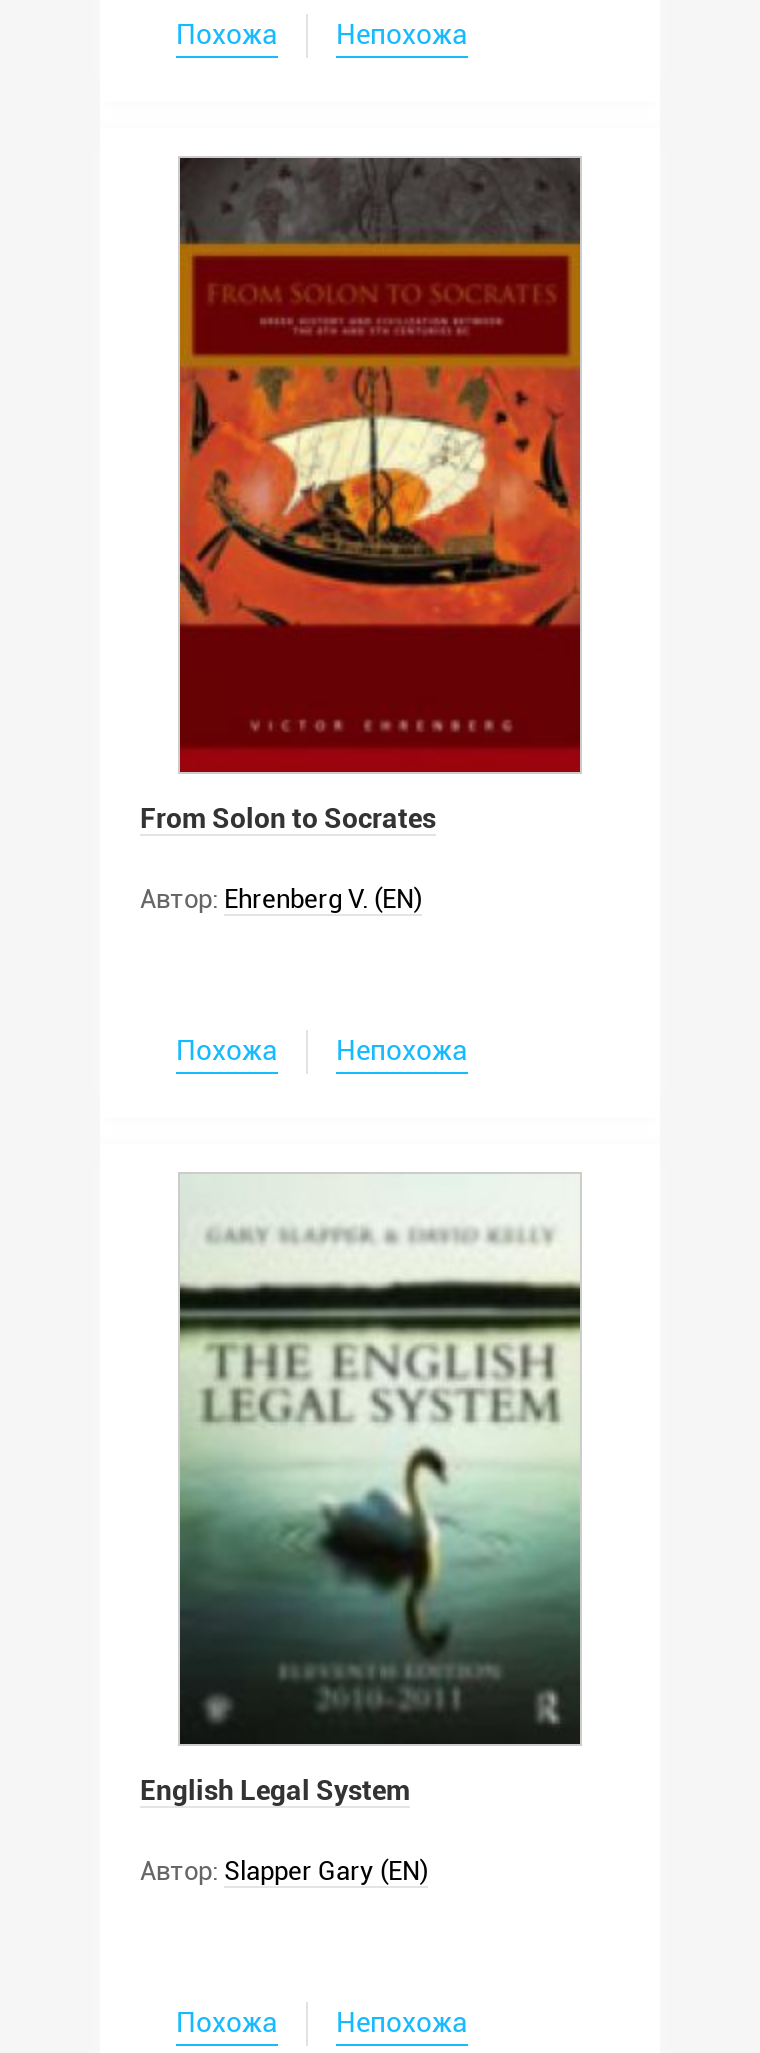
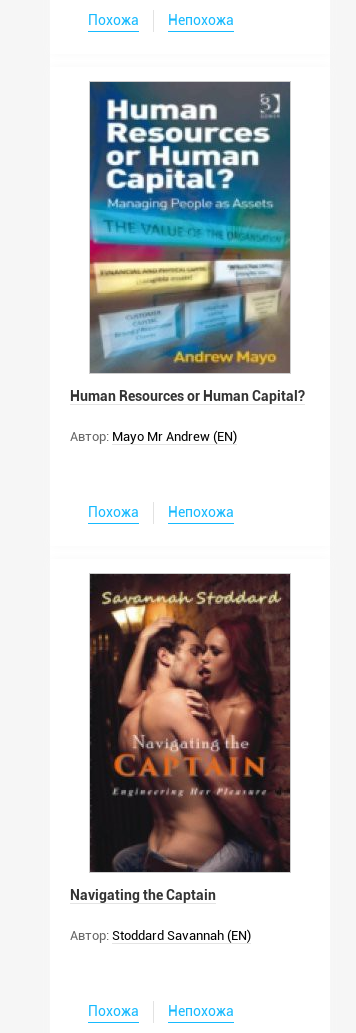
- [image]
- From Solon to Socrates
+ [image]
+ Human Resources or Human Capital?

- Автор: Ehrenberg V. (EN)
+ Автор: Mayo Mr Andrew (EN)

- [image]
- English Legal System
+ [image]
+ Navigating the Captain

- Автор: Slapper Gary (EN)
+ Автор: Stoddard Savannah (EN)
